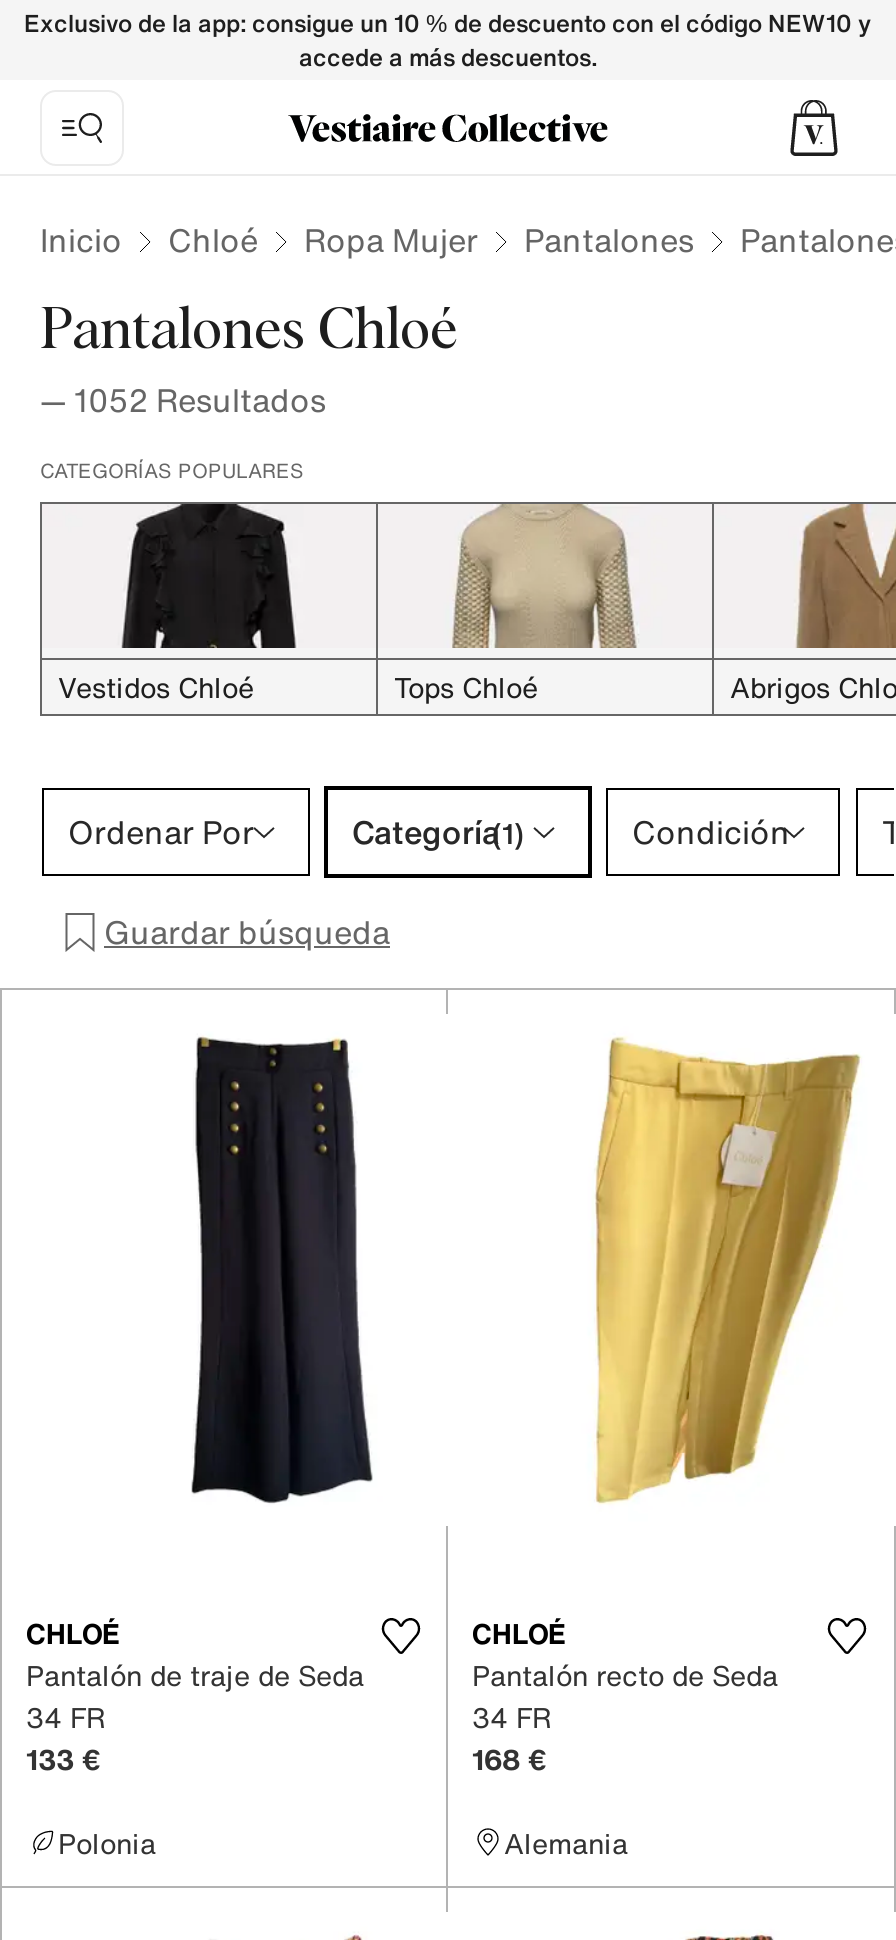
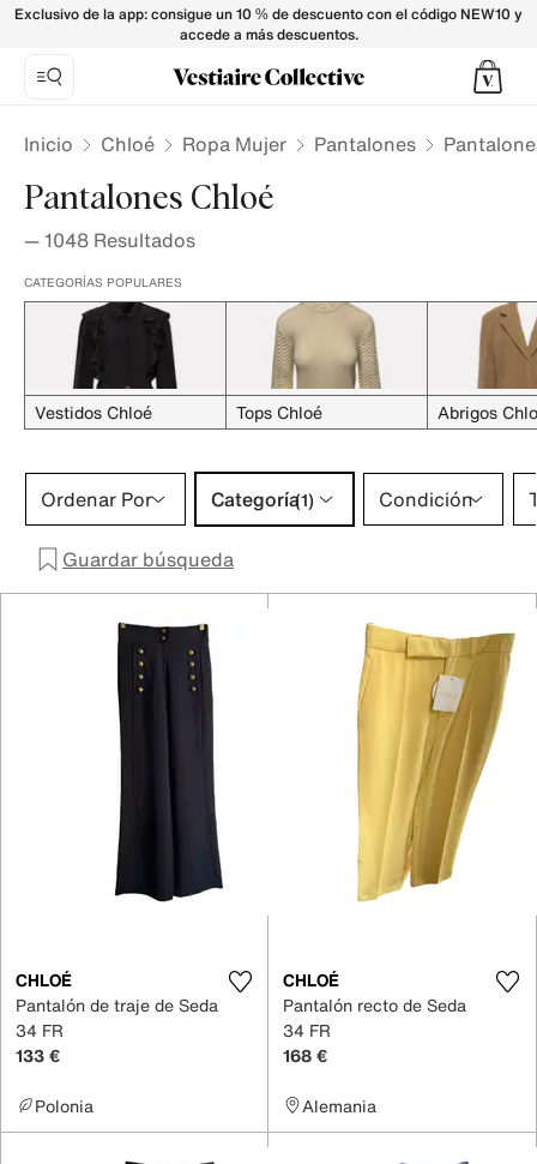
- — 1052 Resultados
+ — 1048 Resultados
